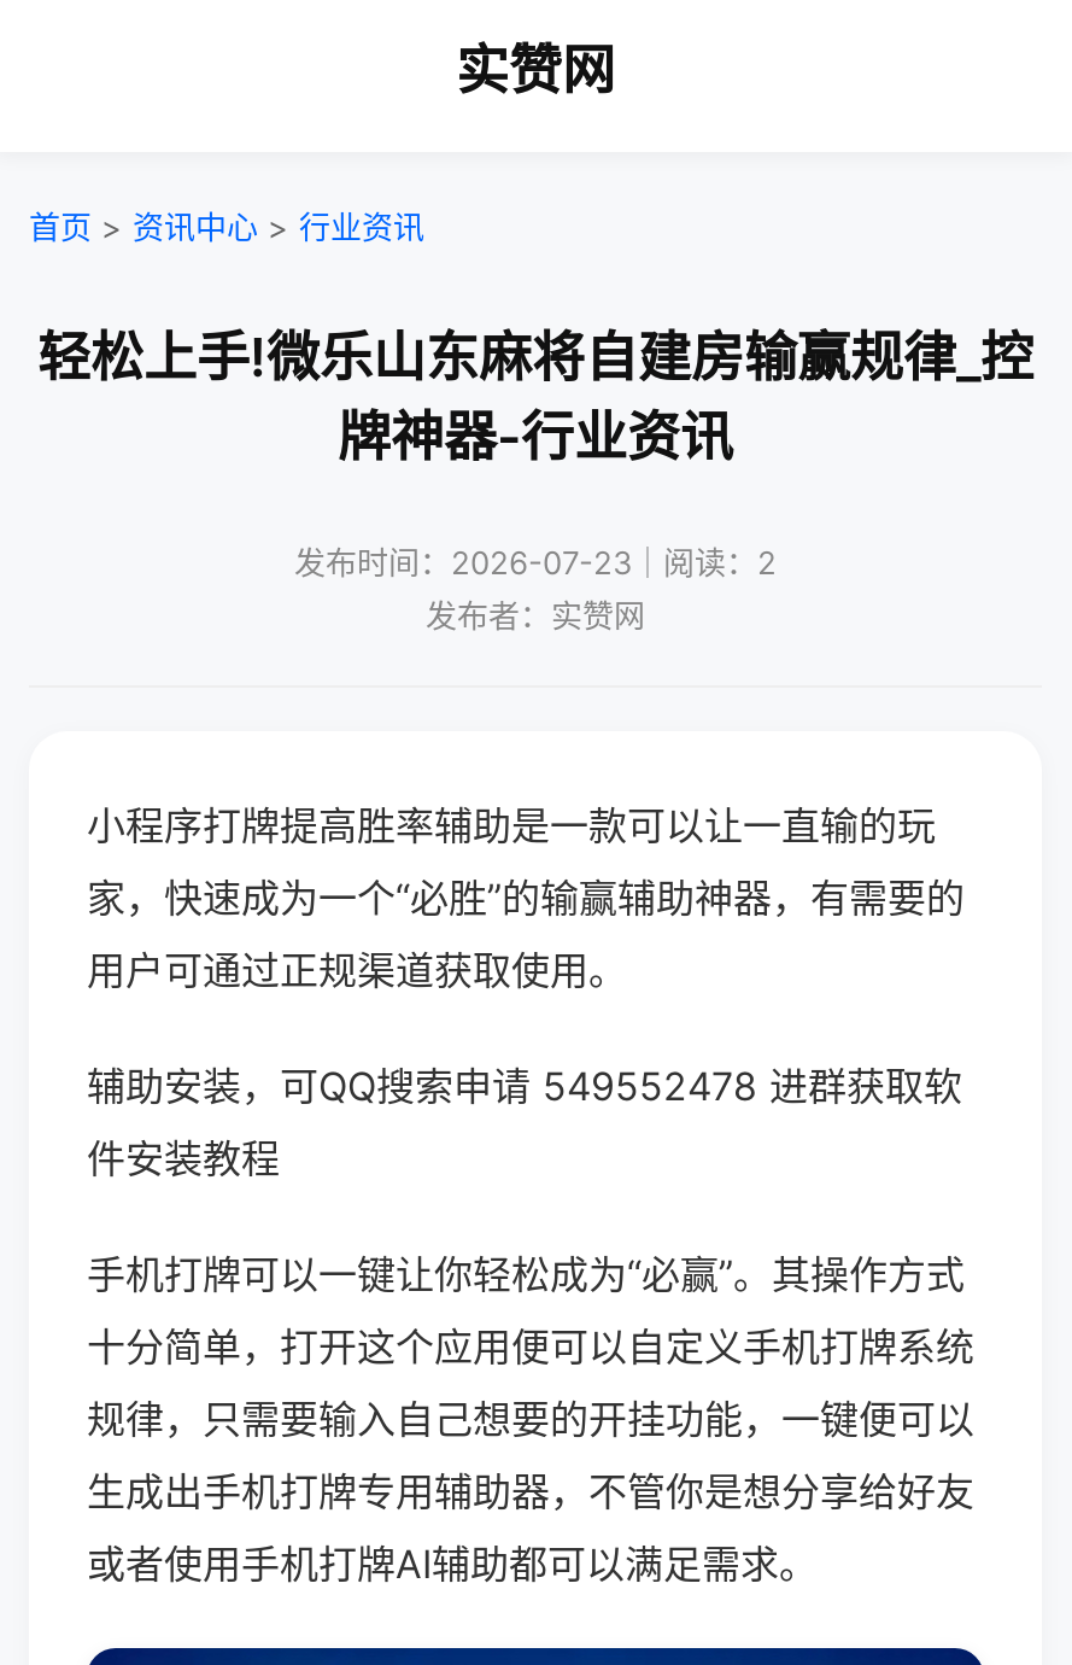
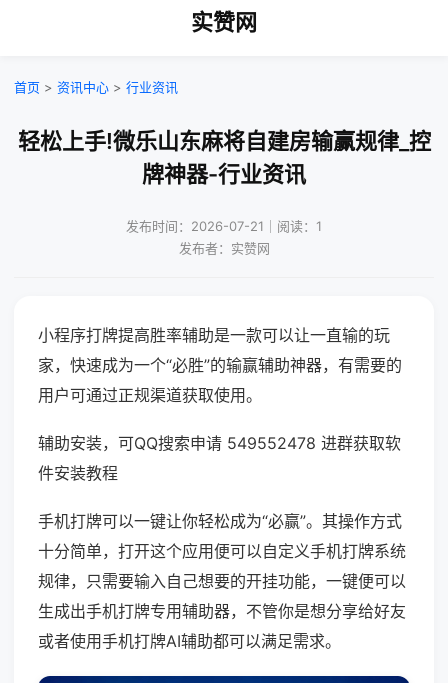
- 发布时间：2026-07-23｜阅读：2
+ 发布时间：2026-07-21｜阅读：1
